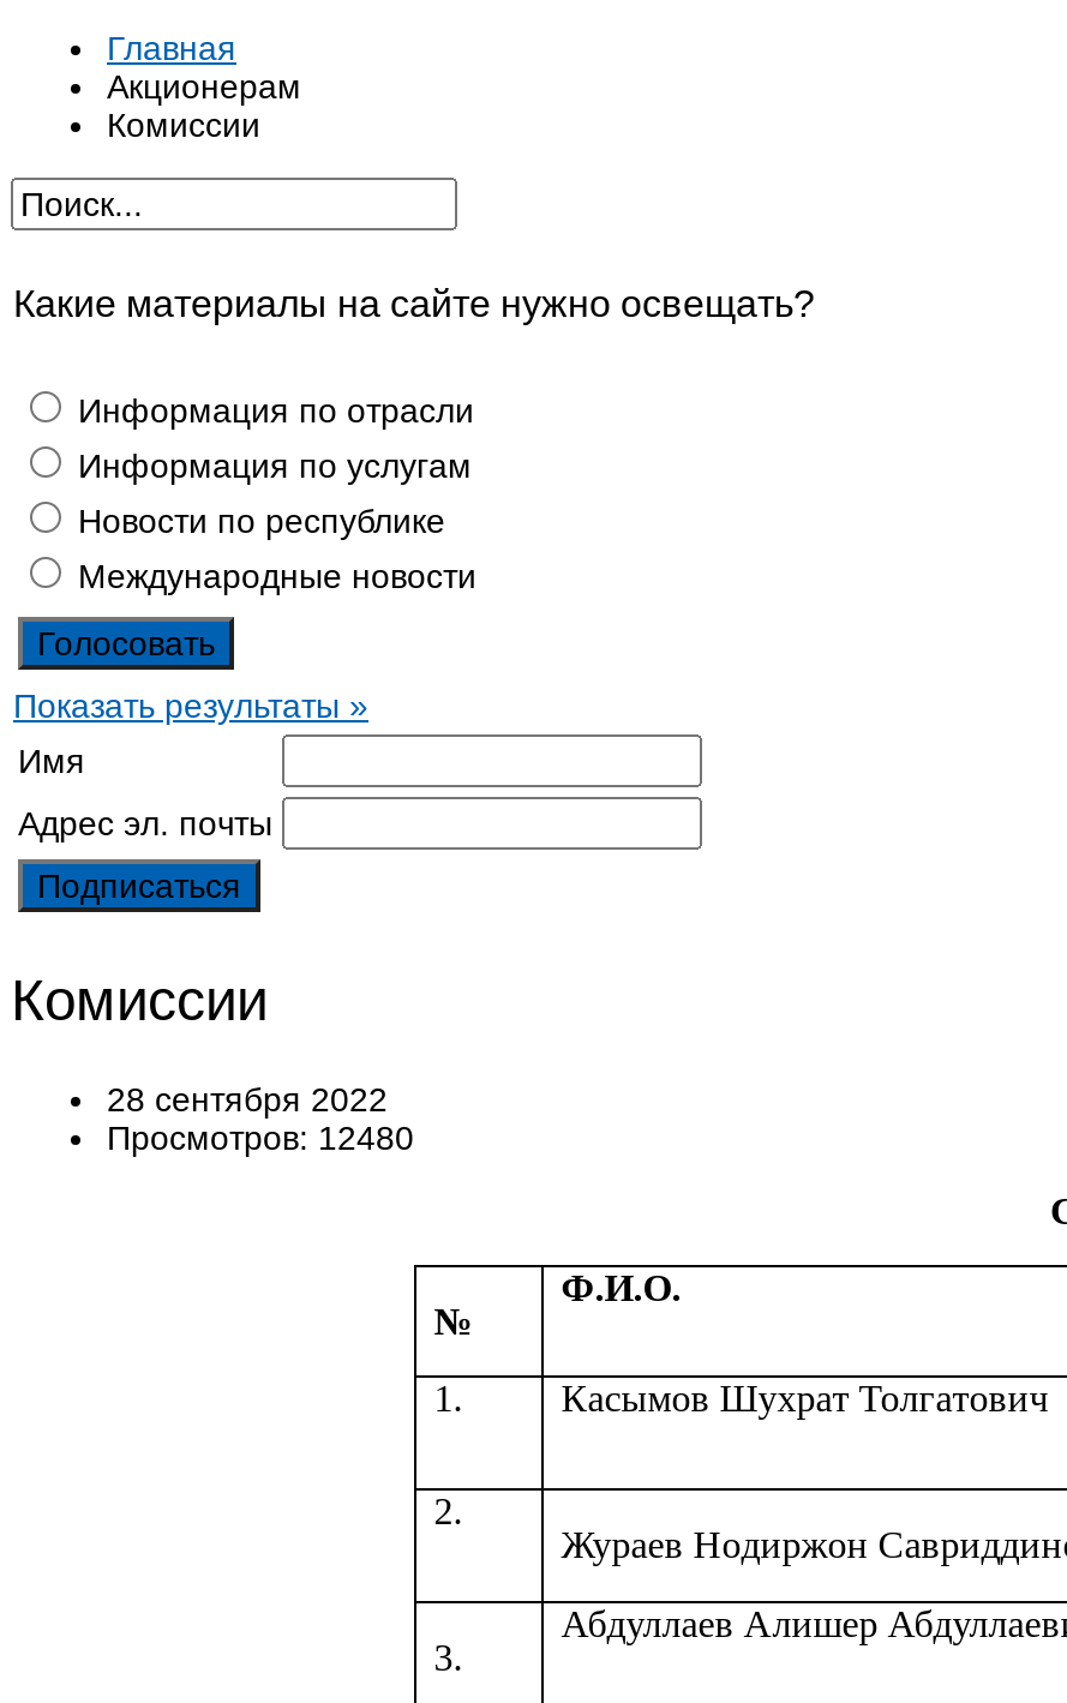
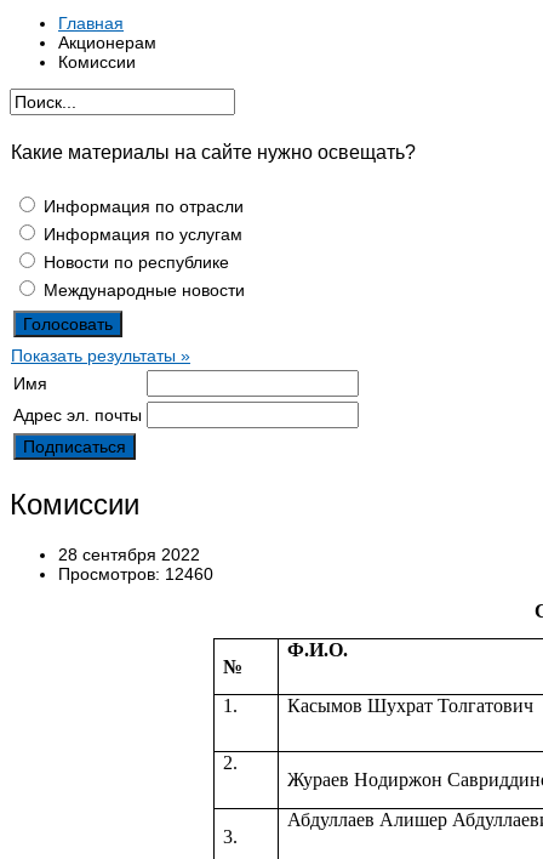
- Просмотров: 12480
+ Просмотров: 12460
